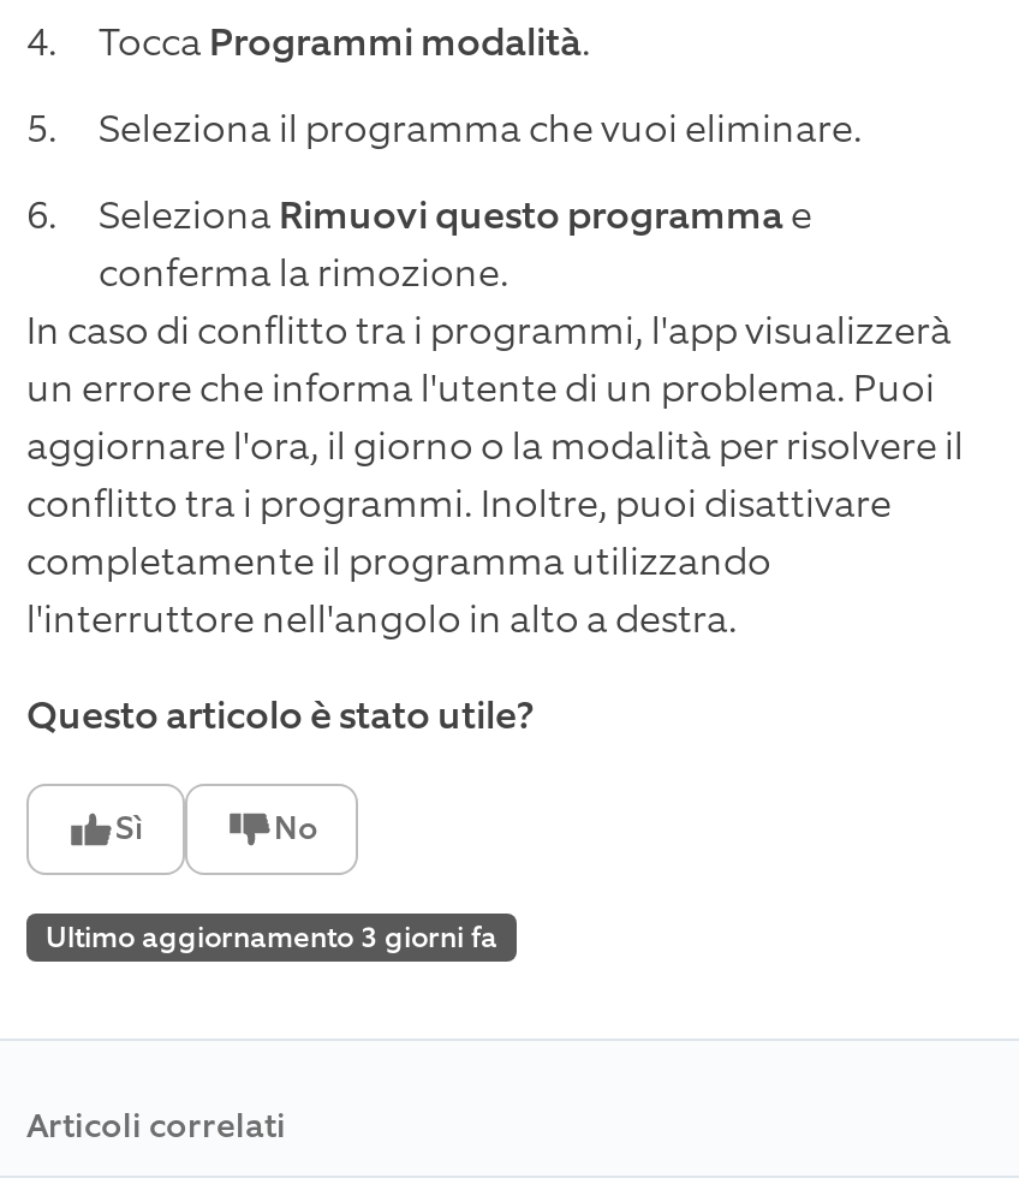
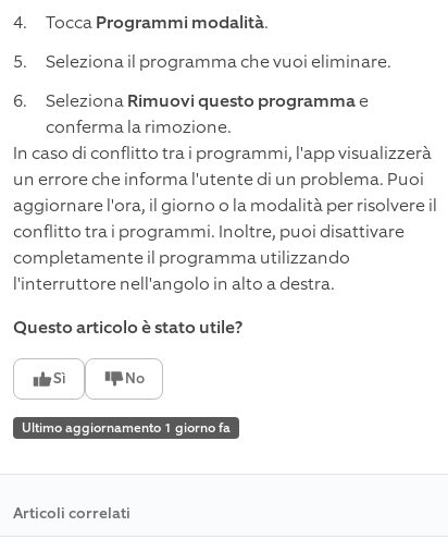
- Ultimo aggiornamento 3 giorni fa
+ Ultimo aggiornamento 1 giorno fa
